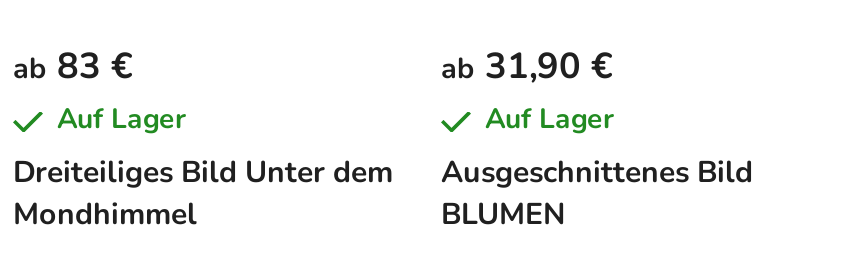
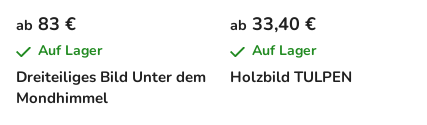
- ab 31,90 €
+ ab 33,40 €

- Ausgeschnittenes Bild
- BLUMEN
+ Holzbild TULPEN
